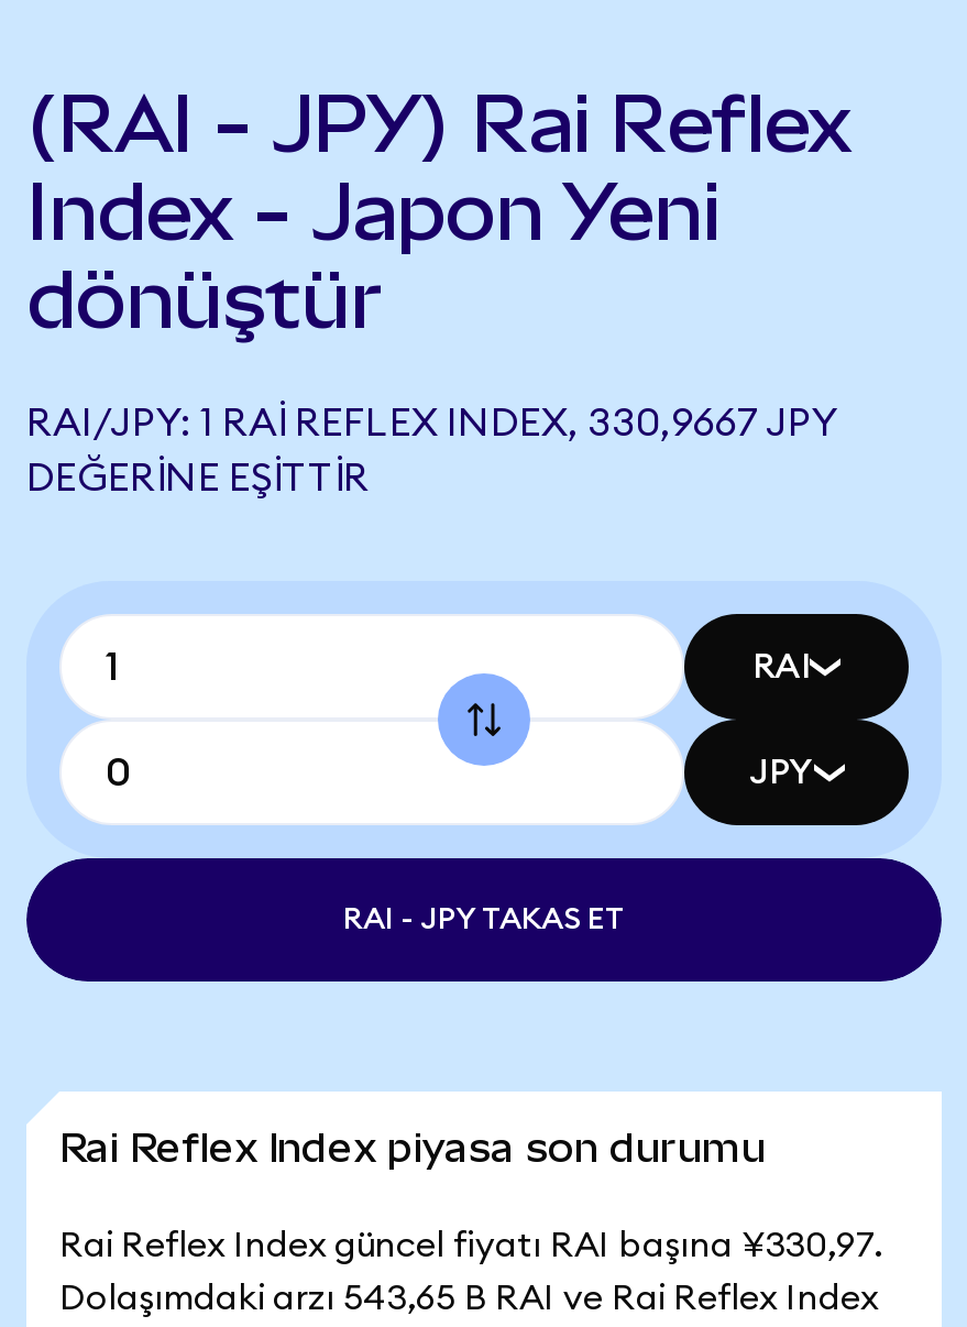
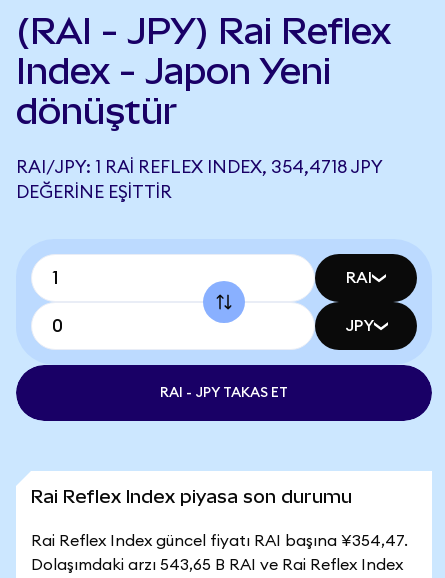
- RAI/JPY: 1 RAI REFLEX INDEX, 330,9667 JPY
+ RAI/JPY: 1 RAI REFLEX INDEX, 354,4718 JPY

- Rai Reflex Index güncel fiyatı RAI başına ¥330,97.
+ Rai Reflex Index güncel fiyatı RAI başına ¥354,47.
